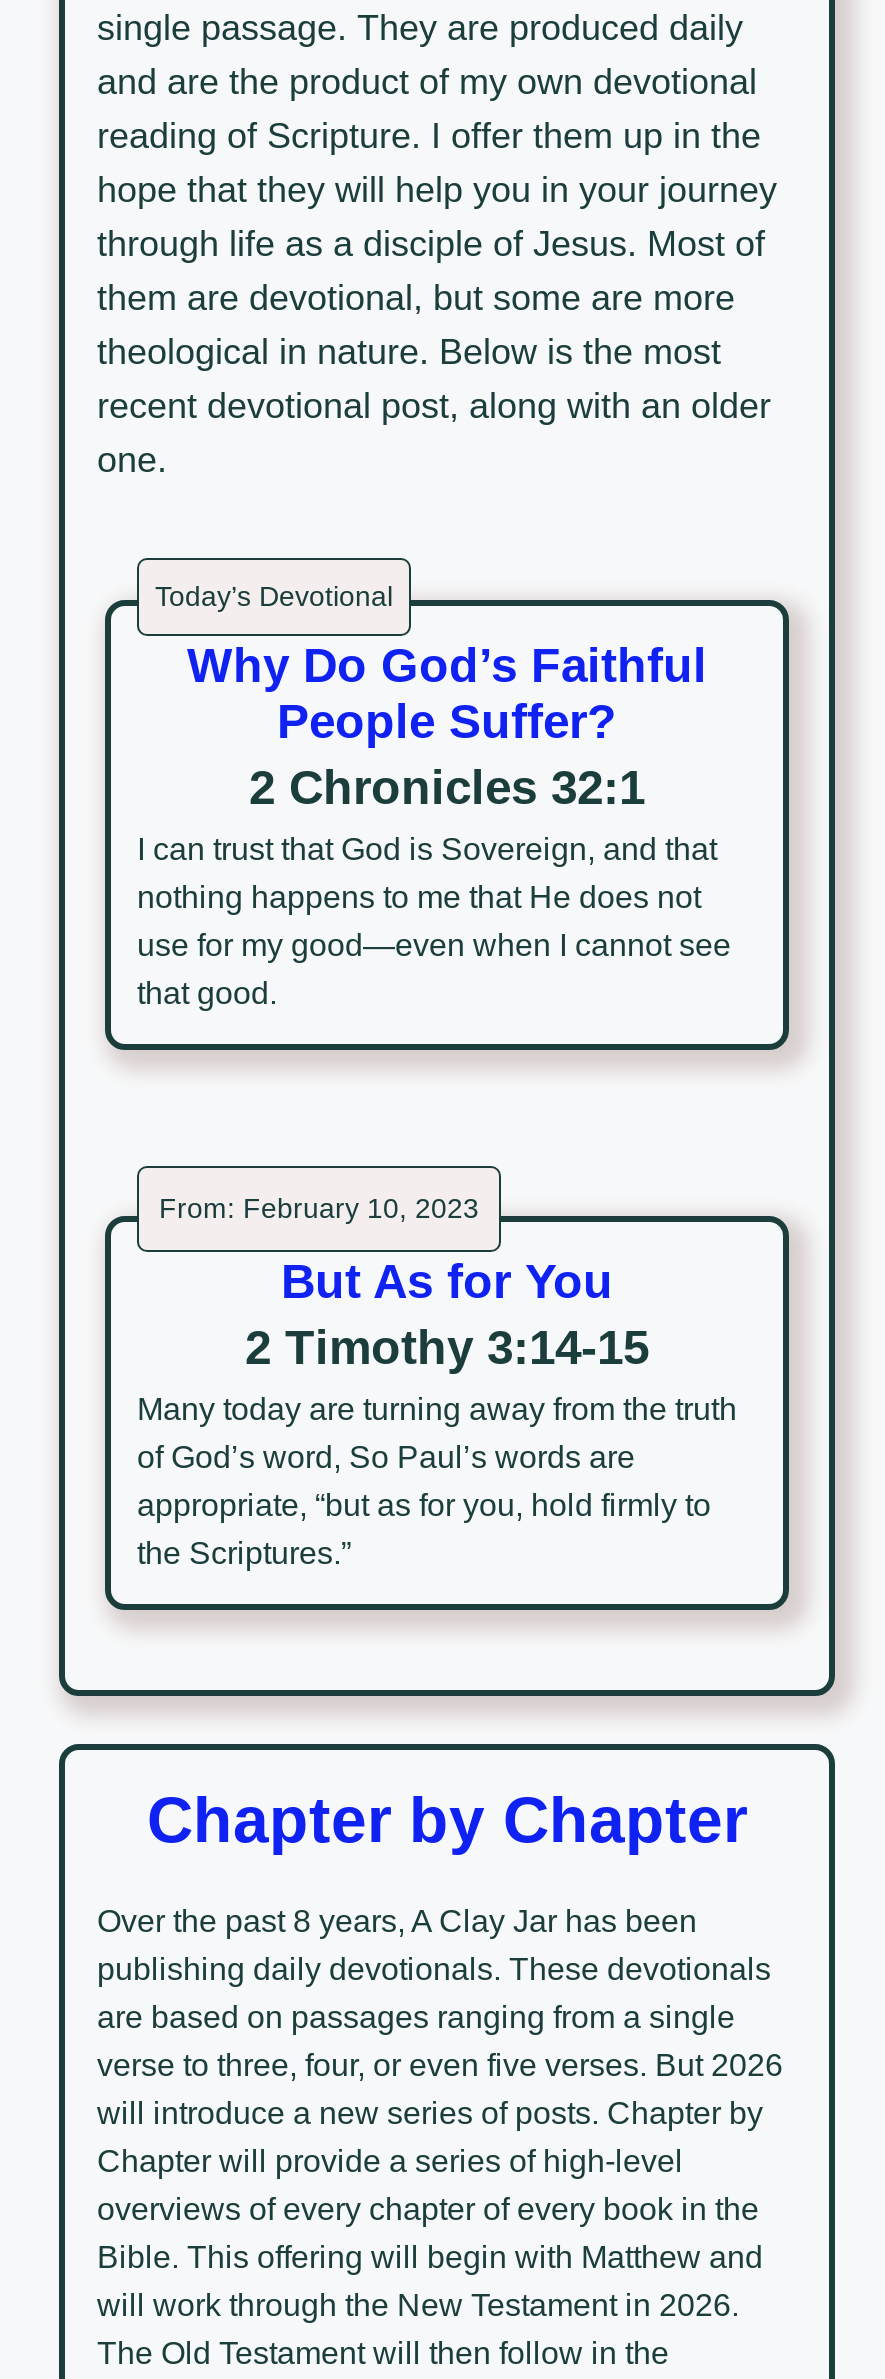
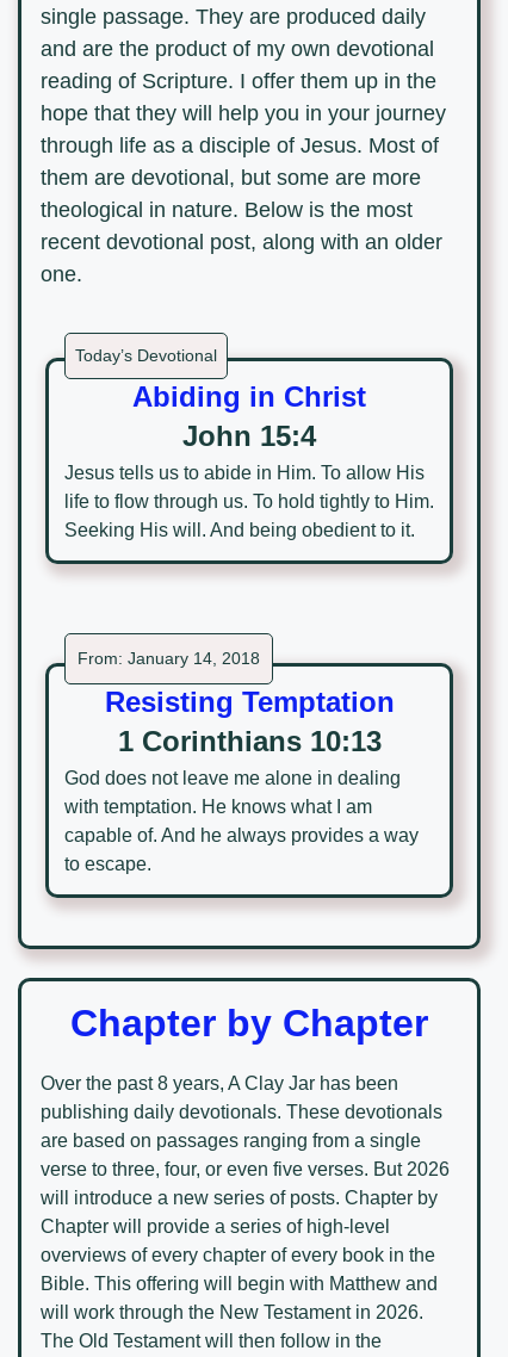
- Why Do God’s Faithful
- People Suffer?
- 2 Chronicles 32:1
- I can trust that God is Sovereign, and that
- nothing happens to me that He does not
- use for my good—even when I cannot see
- that good.
+ Abiding in Christ
+ John 15:4
+ Jesus tells us to abide in Him. To allow His
+ life to flow through us. To hold tightly to Him.
+ Seeking His will. And being obedient to it.

- From: February 10, 2023
+ From: January 14, 2018

- But As for You
- 2 Timothy 3:14-15
- Many today are turning away from the truth
- of God’s word, So Paul’s words are
- appropriate, “but as for you, hold firmly to
- the Scriptures.”
+ Resisting Temptation
+ 1 Corinthians 10:13
+ God does not leave me alone in dealing
+ with temptation. He knows what I am
+ capable of. And he always provides a way
+ to escape.
